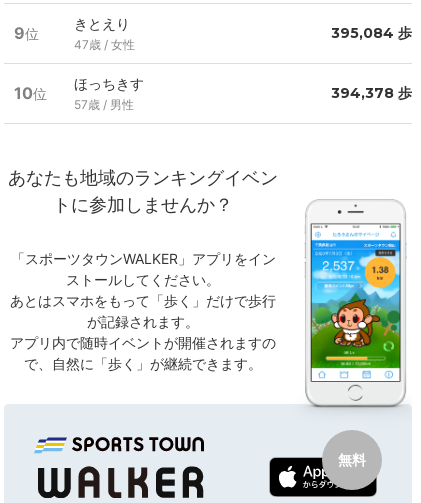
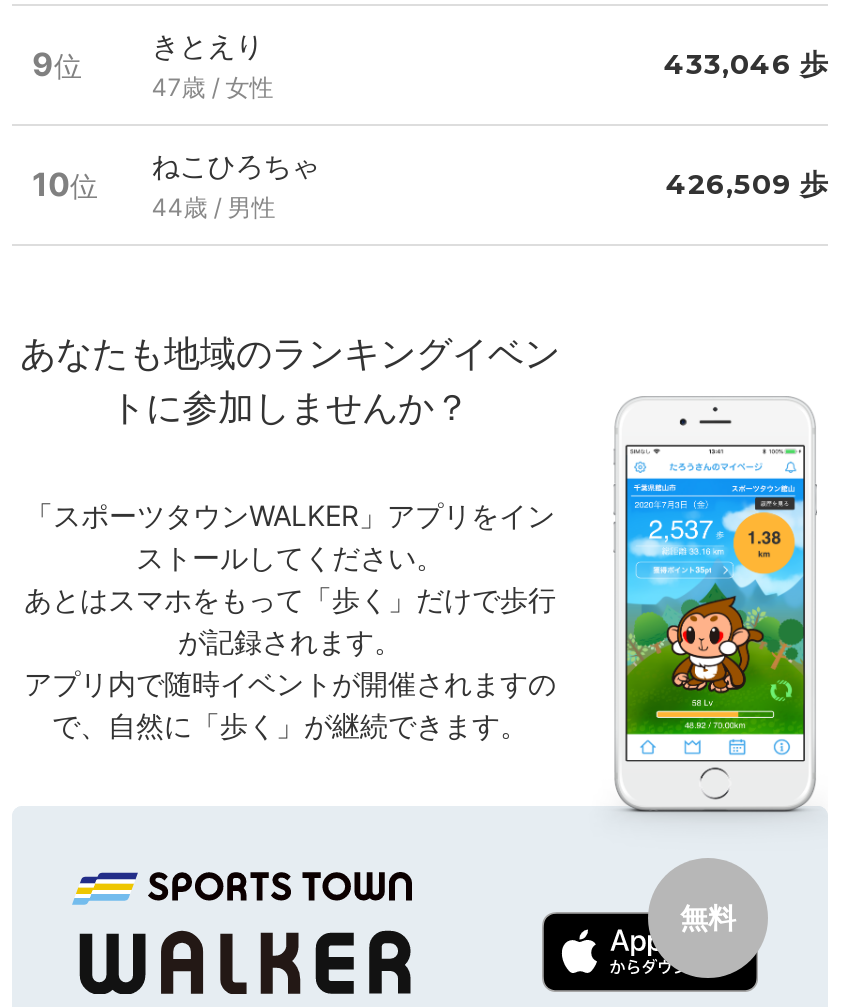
- 395,084 歩
+ 433,046 歩

- ほっちきす
- 57歳 / 男性
+ ねこひろちゃ
+ 44歳 / 男性

- 394,378 歩
+ 426,509 歩
